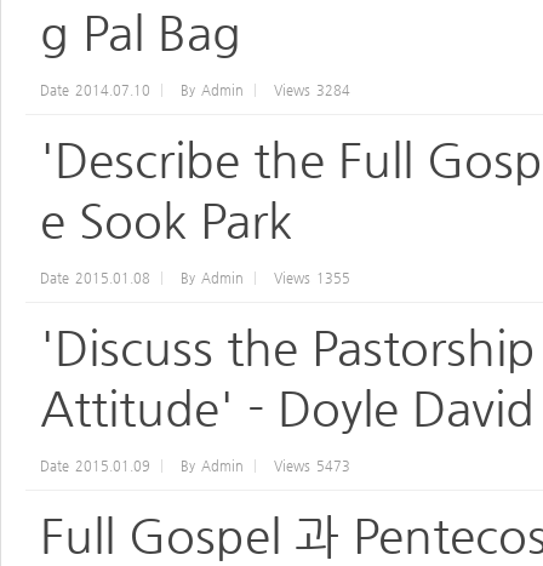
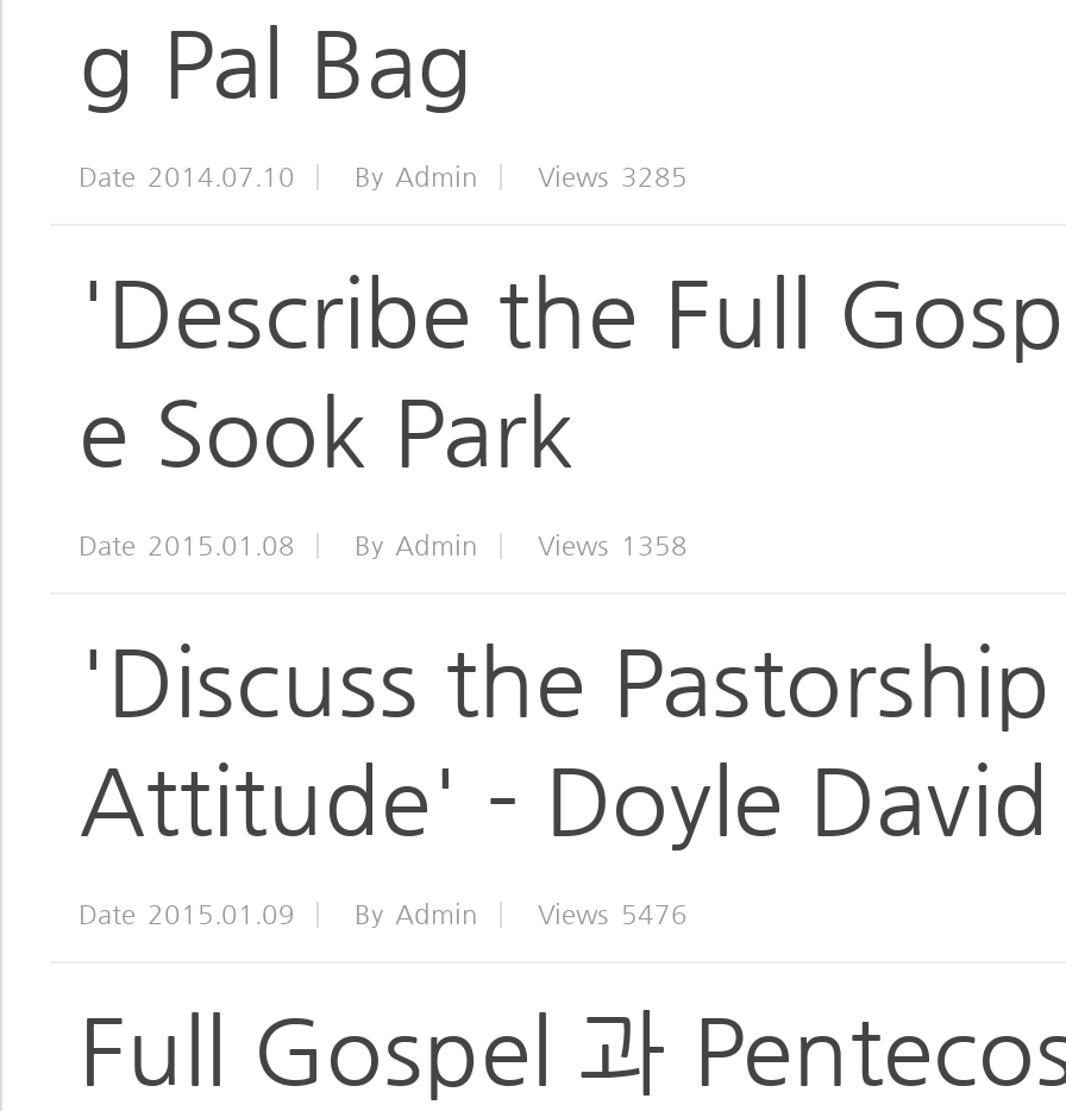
- Date 2014.07.10 By Admin Views 3284
+ Date 2014.07.10 By Admin Views 3285

- Date 2015.01.08 By Admin Views 1355
+ Date 2015.01.08 By Admin Views 1358

- Date 2015.01.09 By Admin Views 5473
+ Date 2015.01.09 By Admin Views 5476
